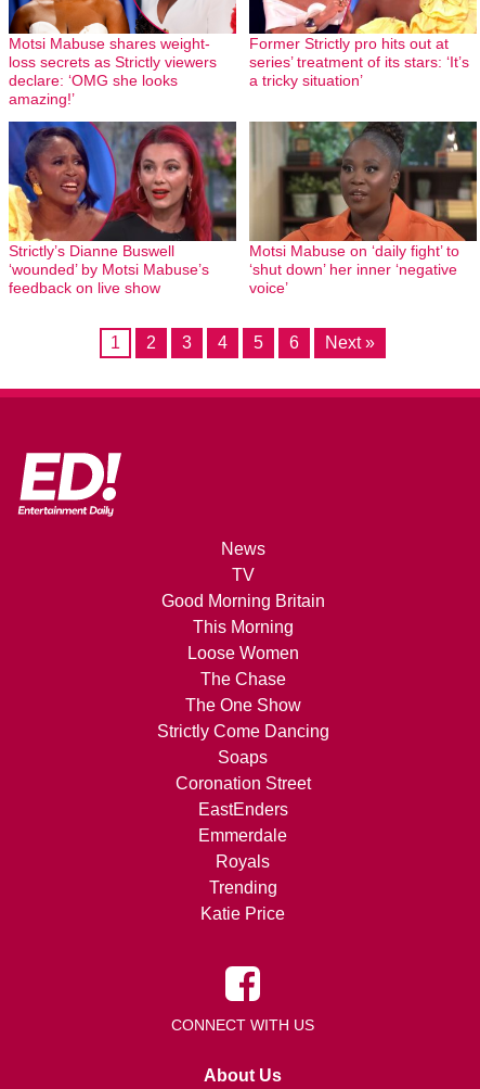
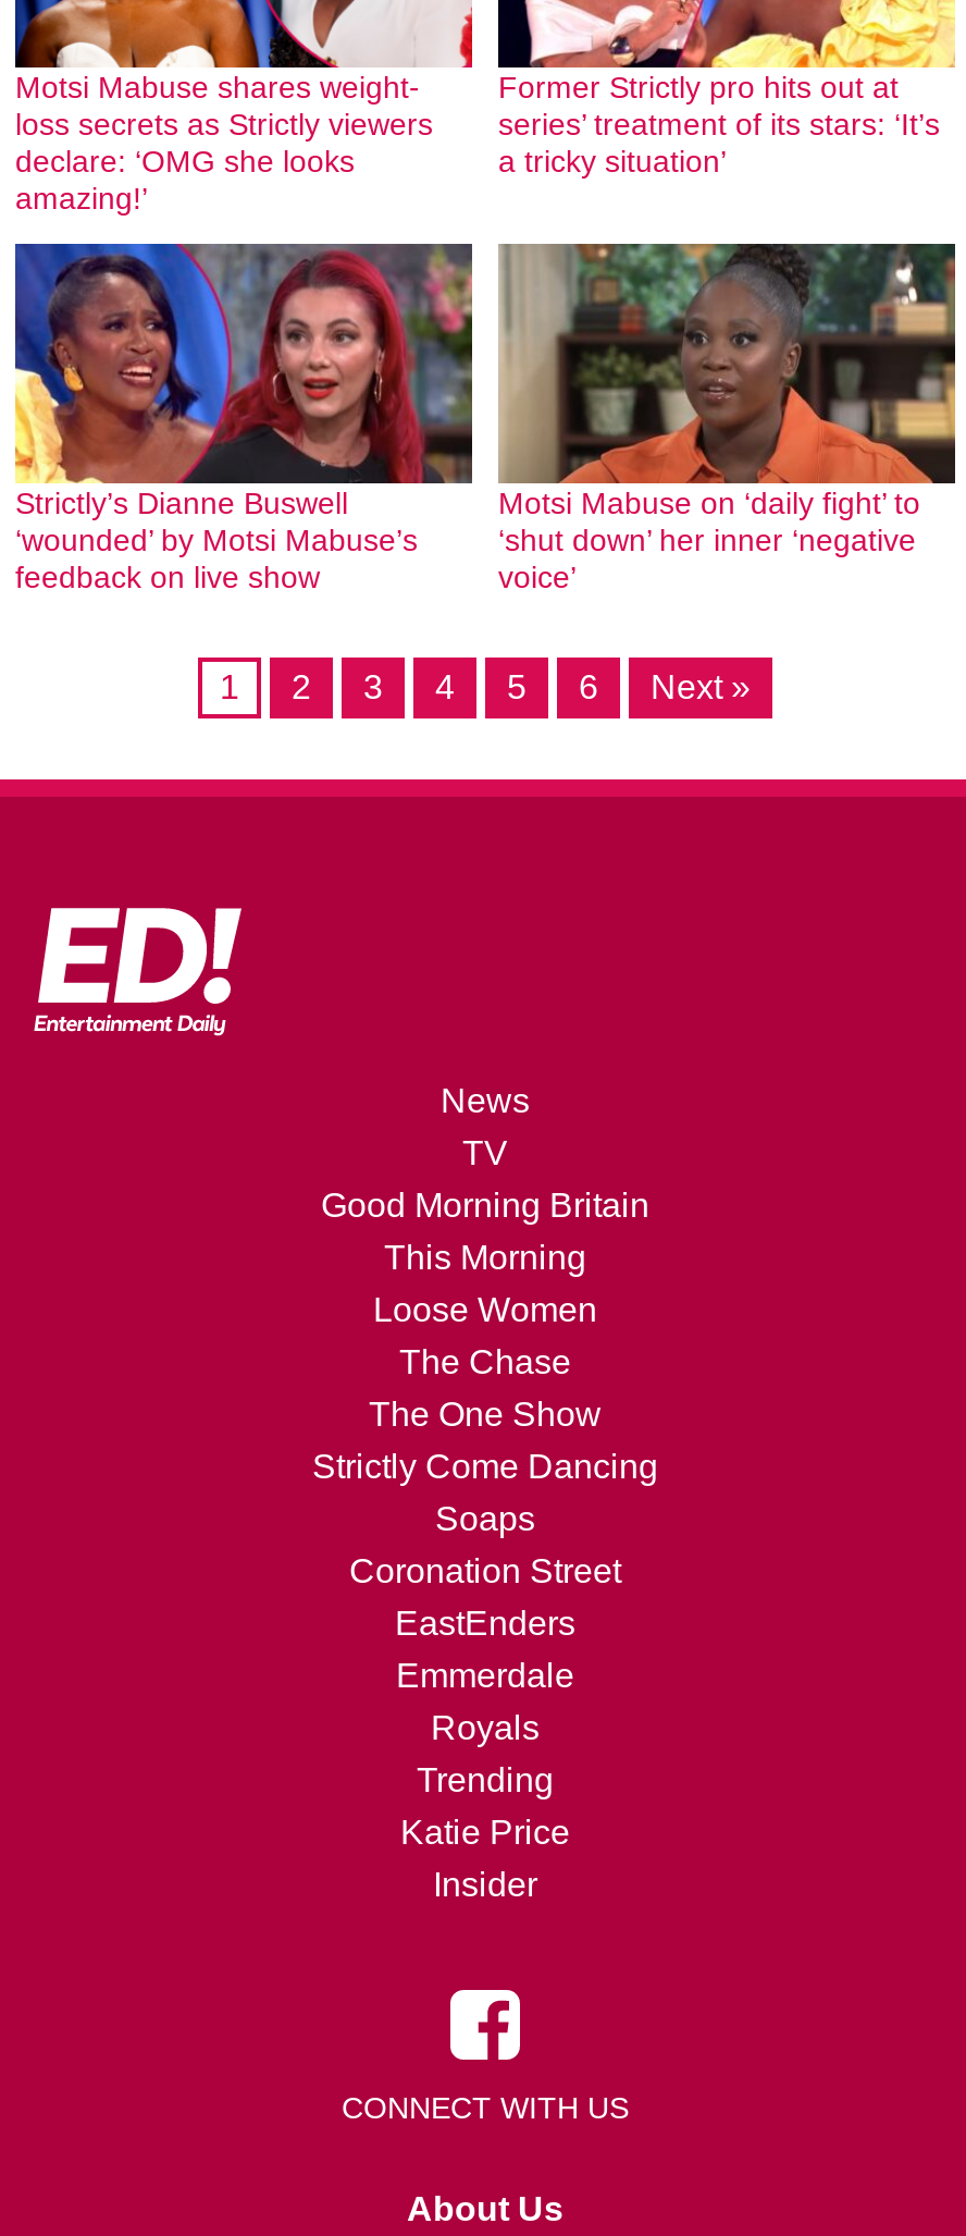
+ Insider
